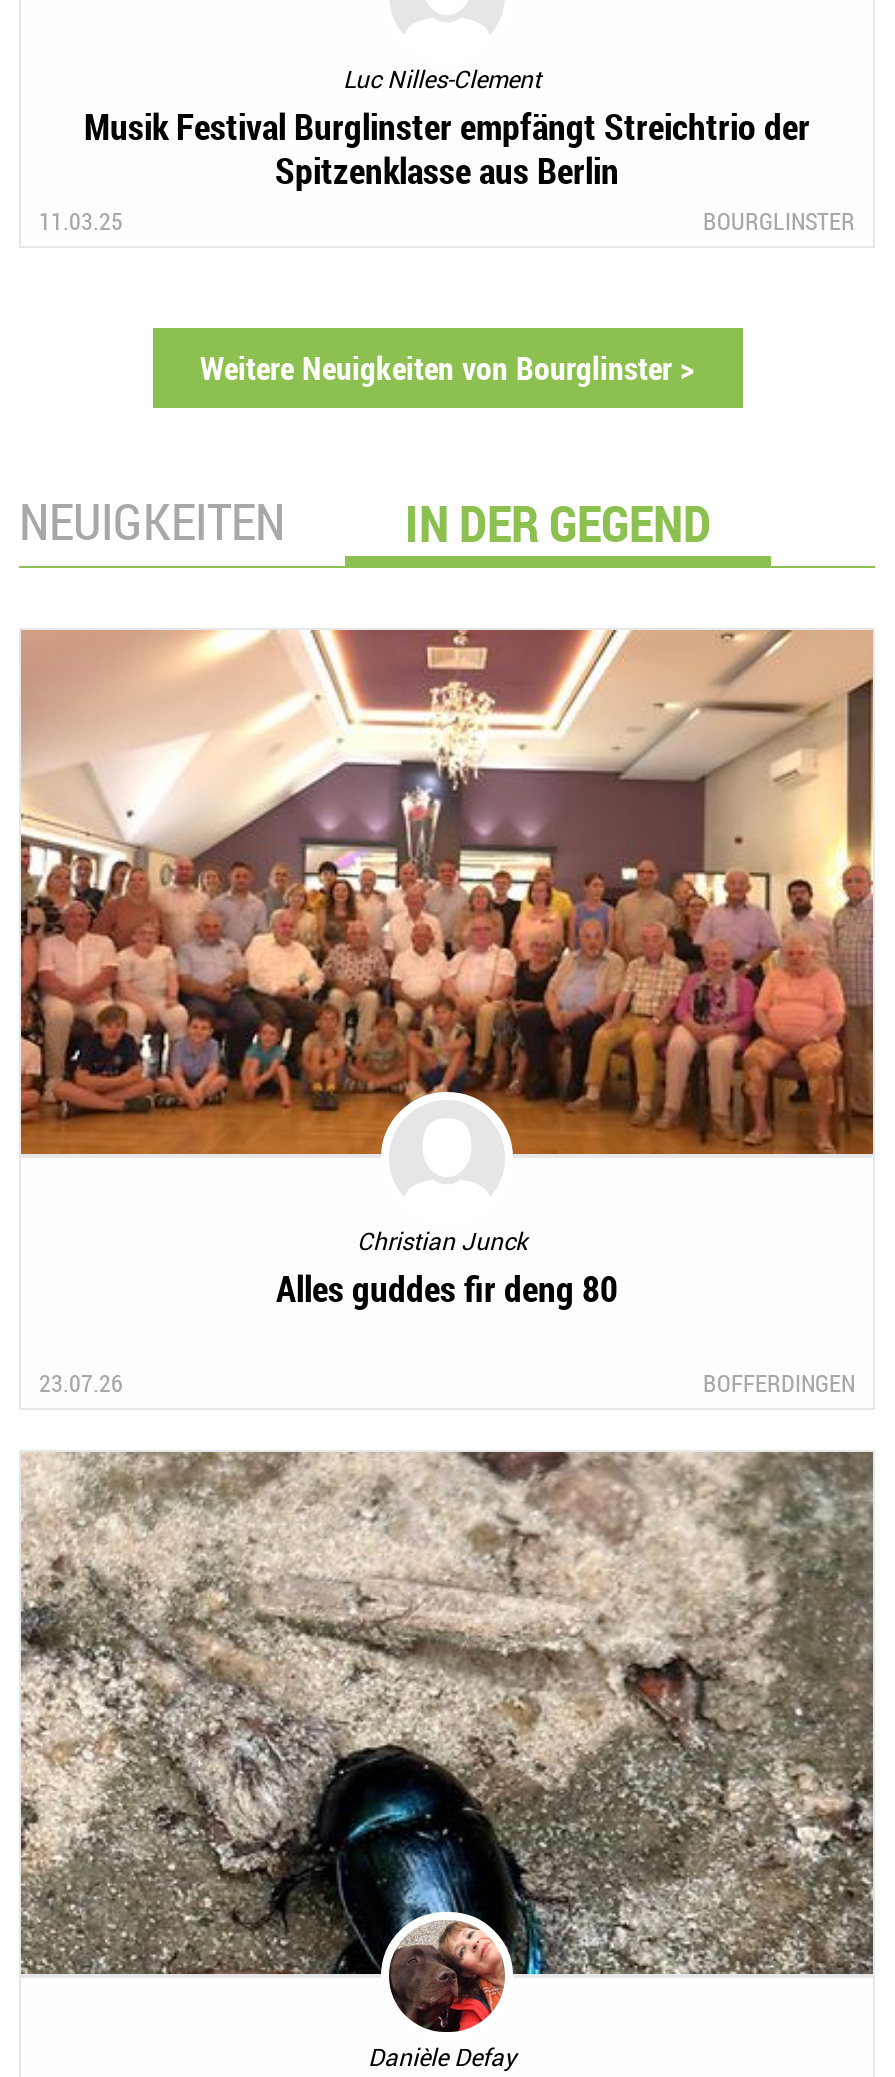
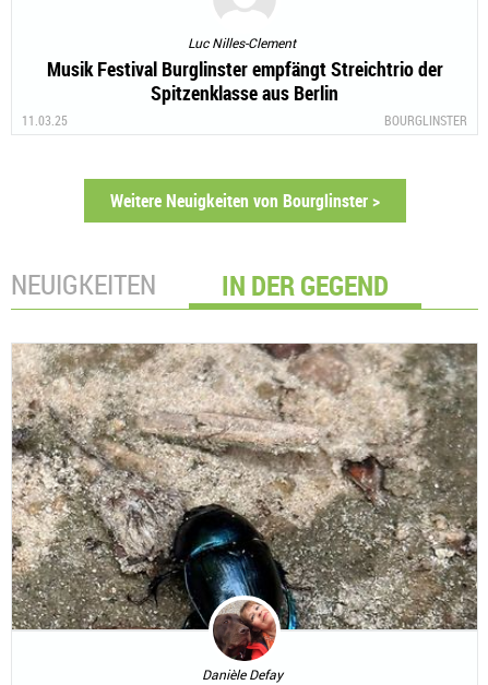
- [image]
- Christian Junck
- Alles guddes fir deng 80
- 23.07.26
- BOFFERDINGEN
